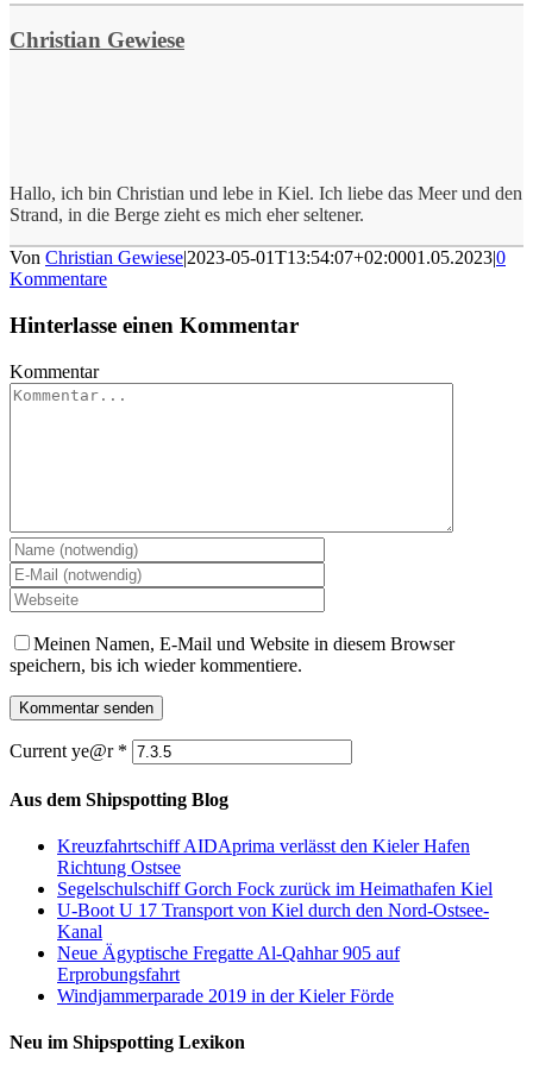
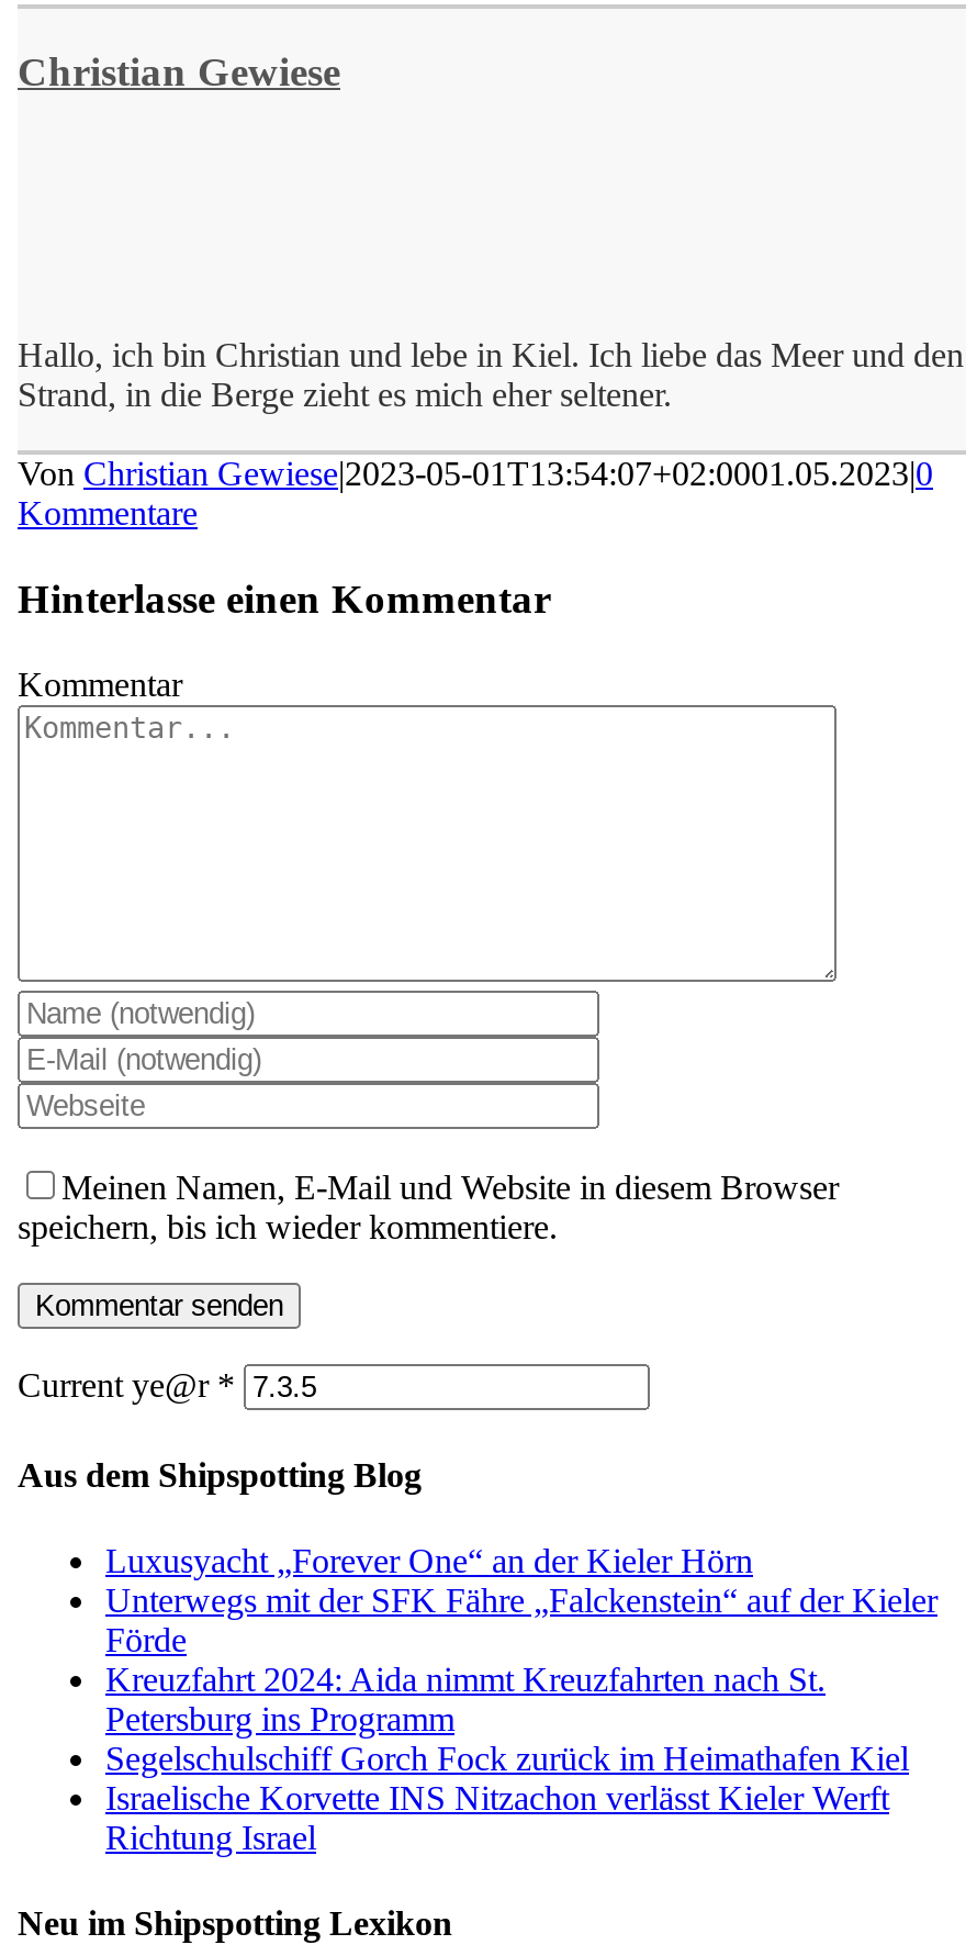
- Kreuzfahrtschiff AIDAprima verlässt den Kieler Hafen
- Richtung Ostsee
+ Luxusyacht „Forever One“ an der Kieler Hörn
+ Unterwegs mit der SFK Fähre „Falckenstein“ auf der Kieler
+ Förde
+ Kreuzfahrt 2024: Aida nimmt Kreuzfahrten nach St.
+ Petersburg ins Programm

moved down: Segelschulschiff Gorch Fock zurück im Heimathafen Kiel

- U-Boot U 17 Transport von Kiel durch den Nord-Ostsee-
- Kanal
- Neue Ägyptische Fregatte Al-Qahhar 905 auf
- Erprobungsfahrt
- Windjammerparade 2019 in der Kieler Förde
+ Israelische Korvette INS Nitzachon verlässt Kieler Werft
+ Richtung Israel
